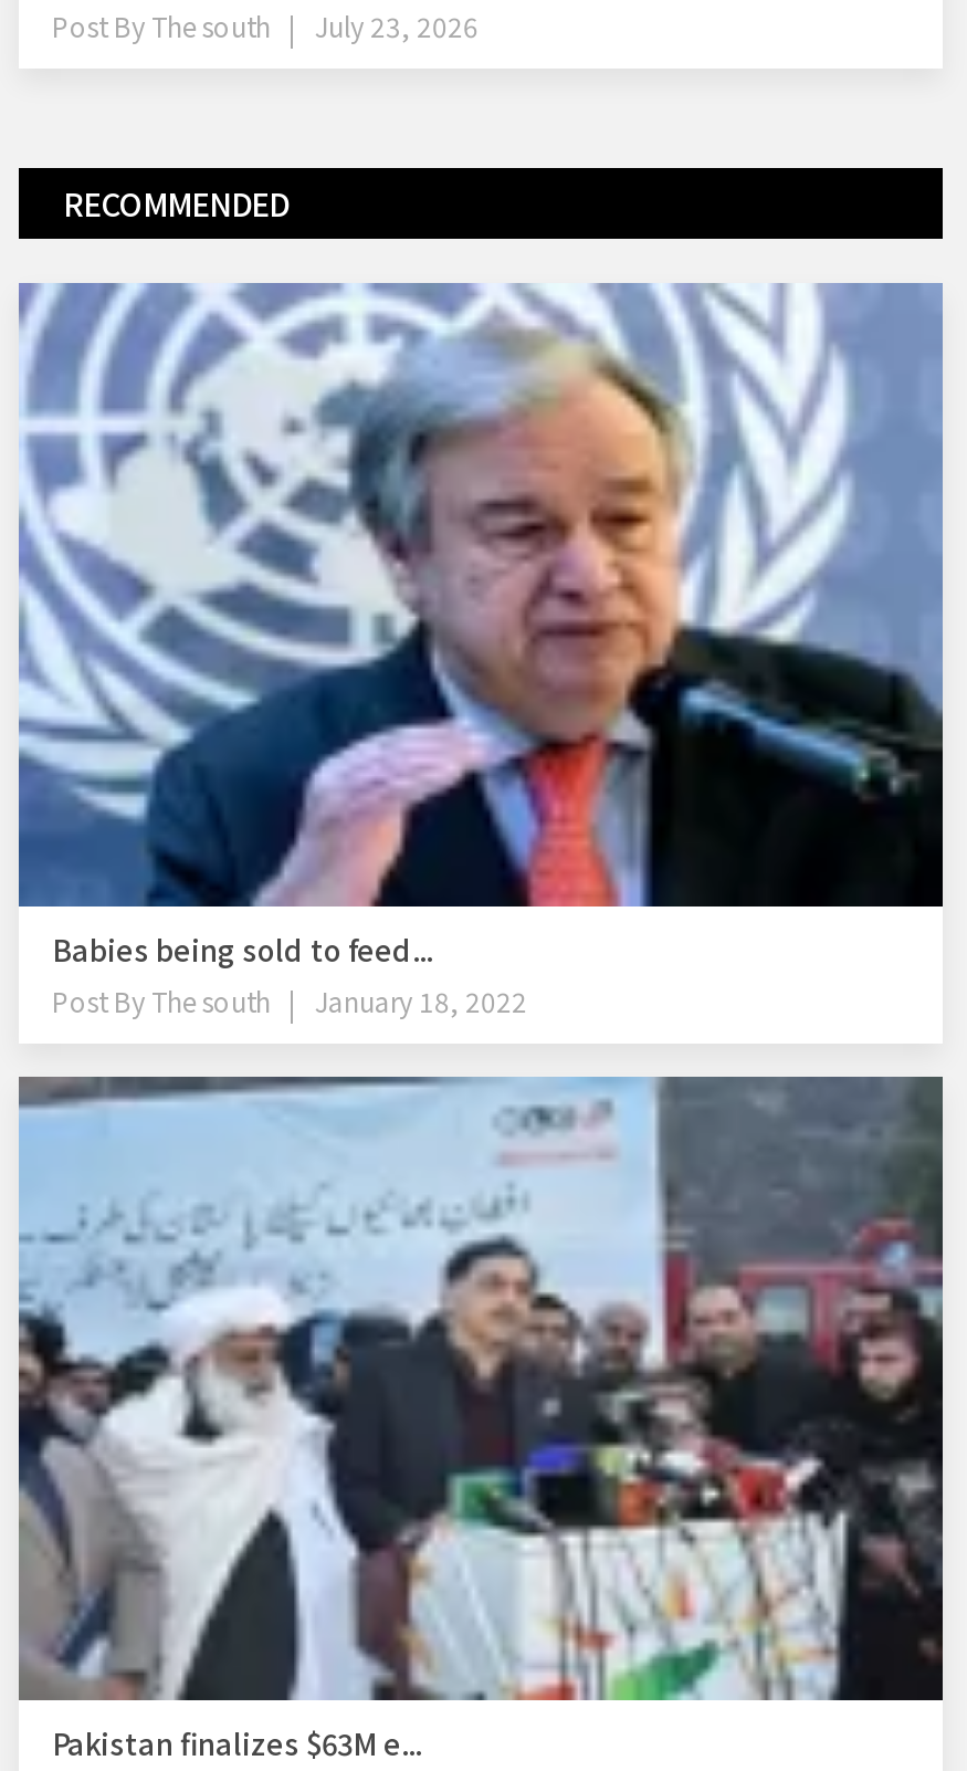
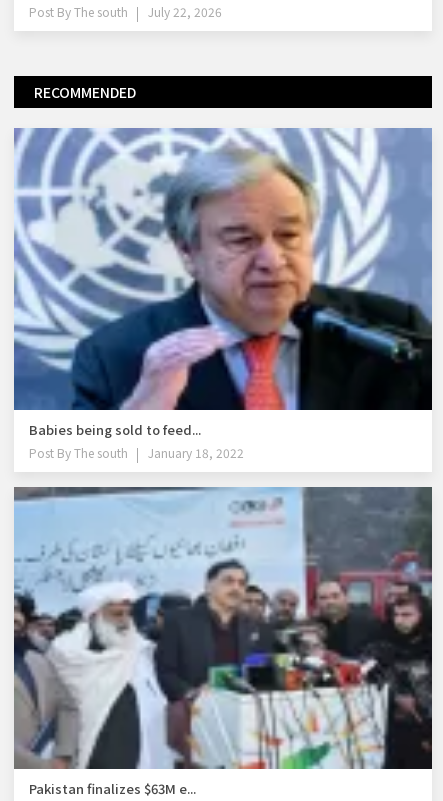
- Post By The south July 23, 2026
+ Post By The south July 22, 2026
